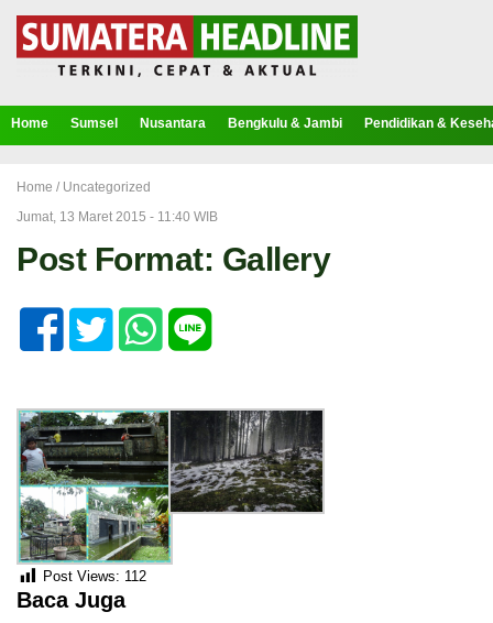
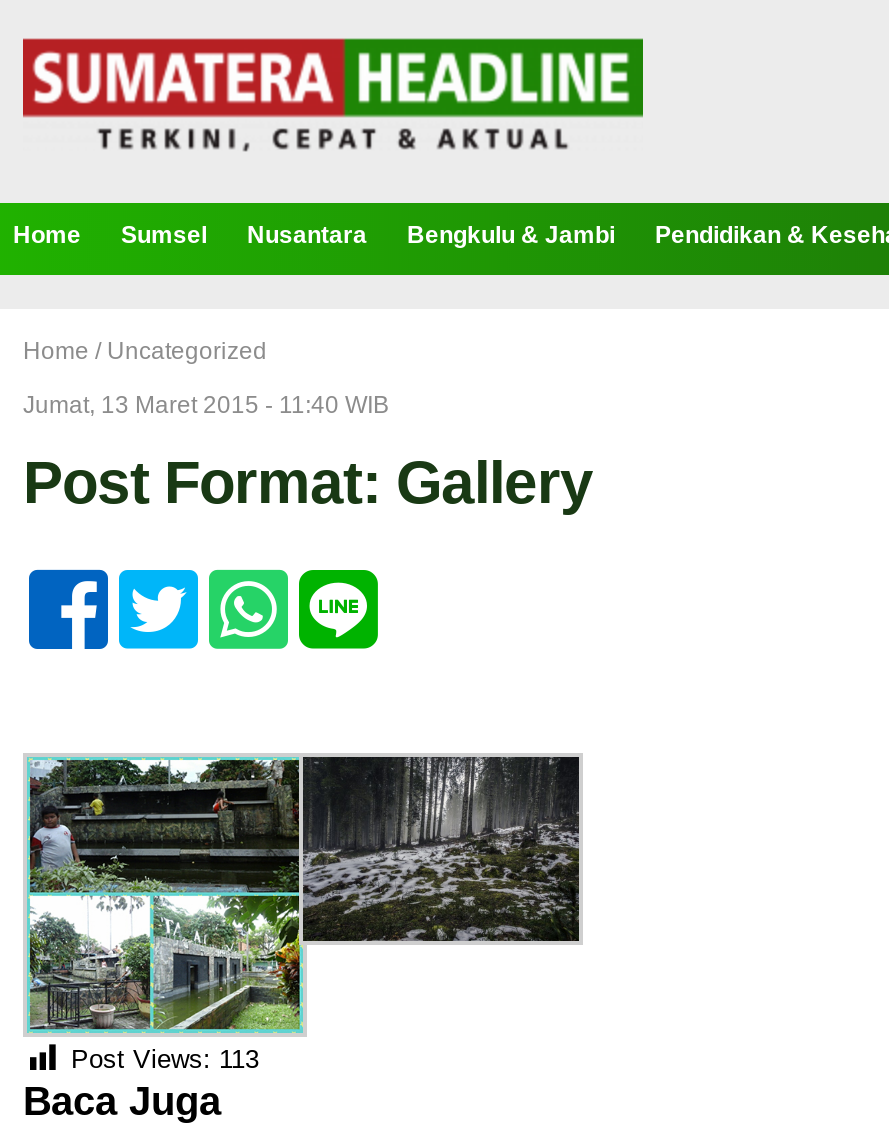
- Post Views: 112
+ Post Views: 113
